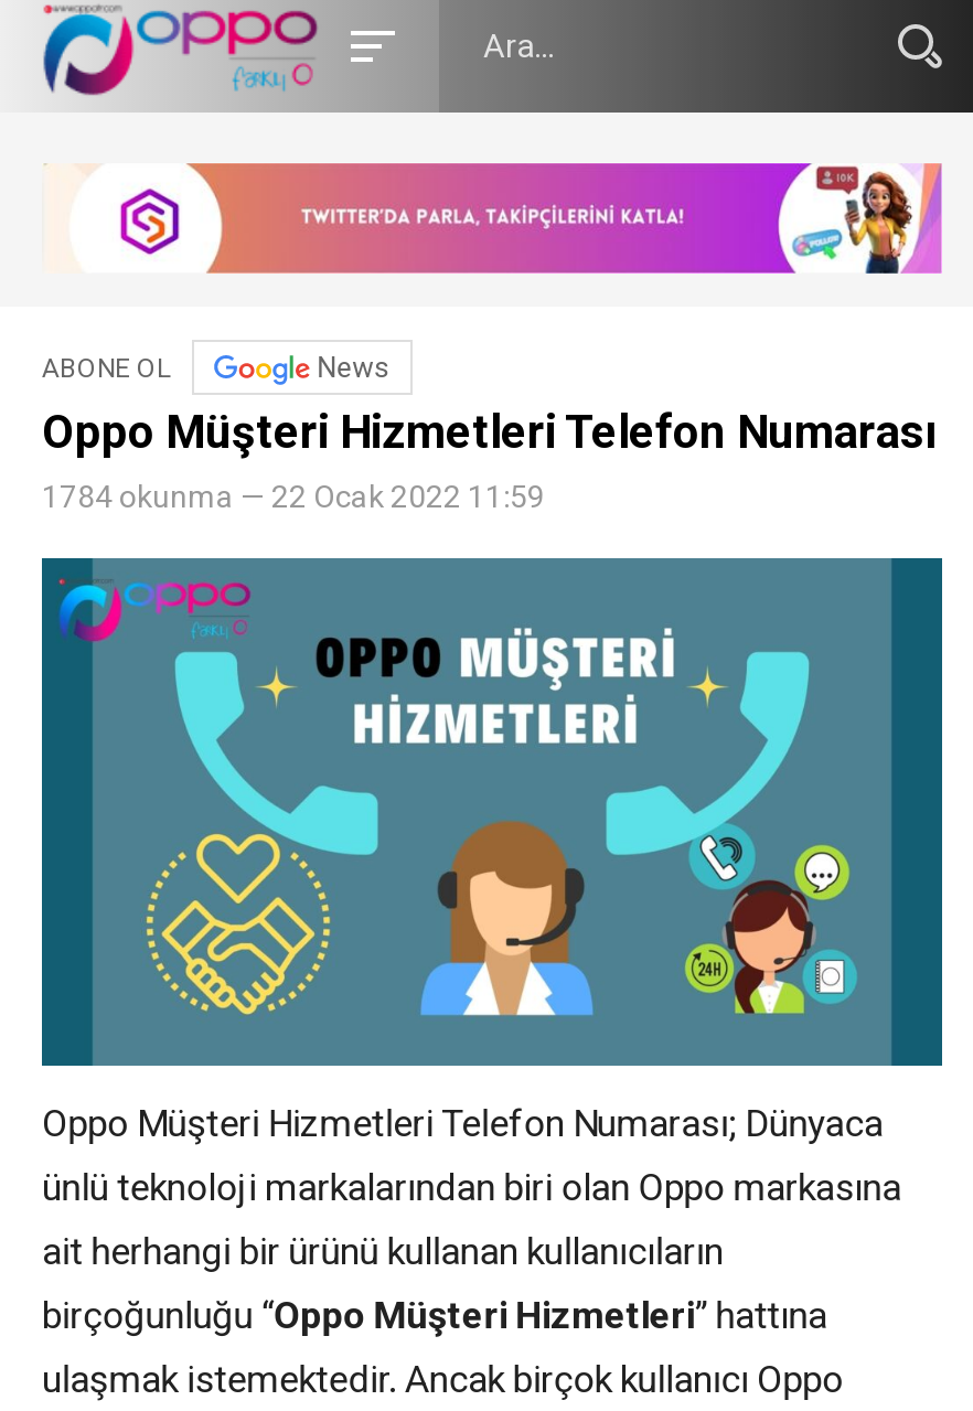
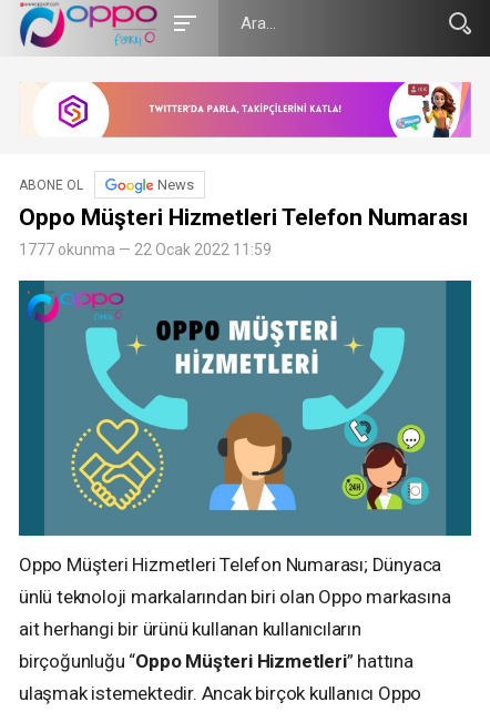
- 1784 okunma — 22 Ocak 2022 11:59
+ 1777 okunma — 22 Ocak 2022 11:59
